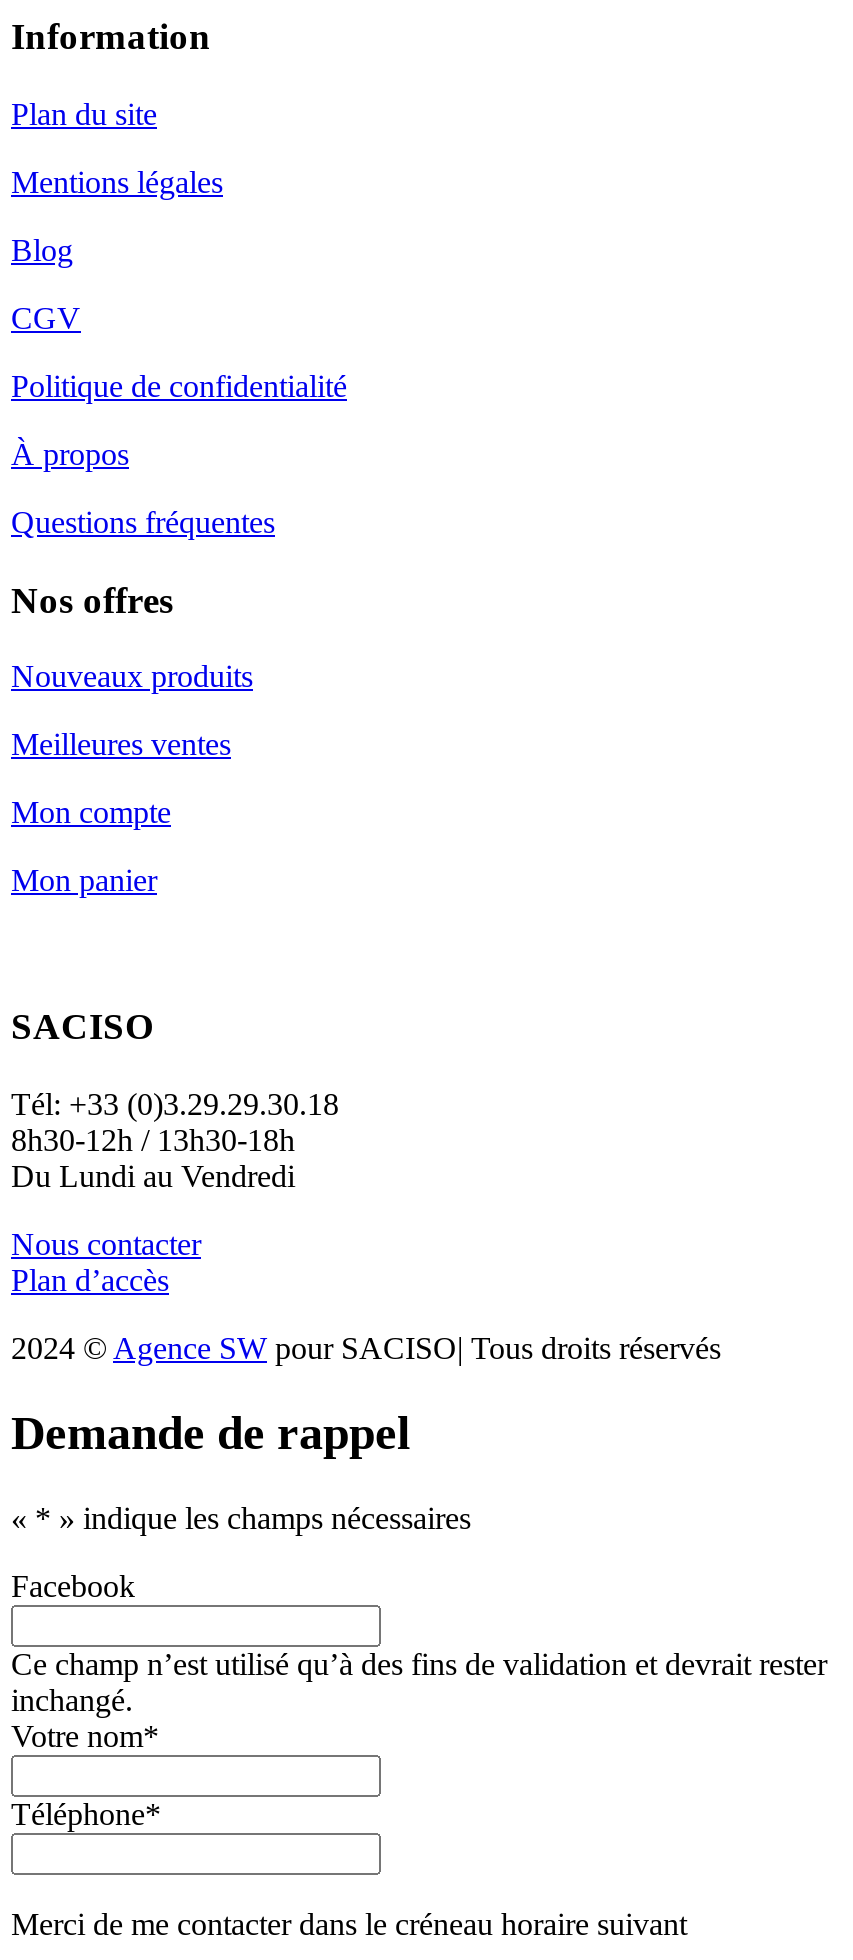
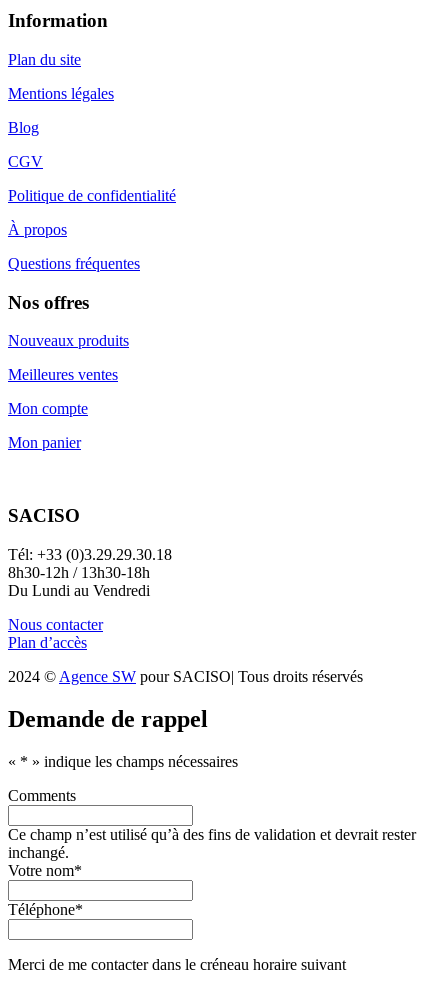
- Facebook
+ Comments
